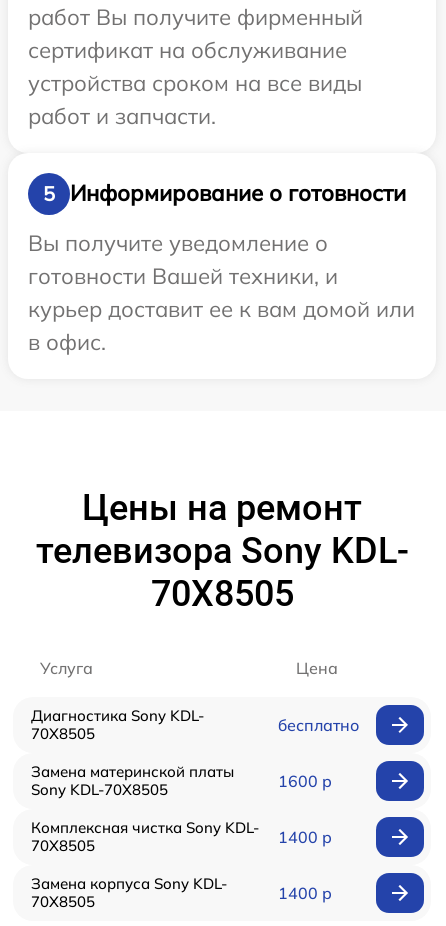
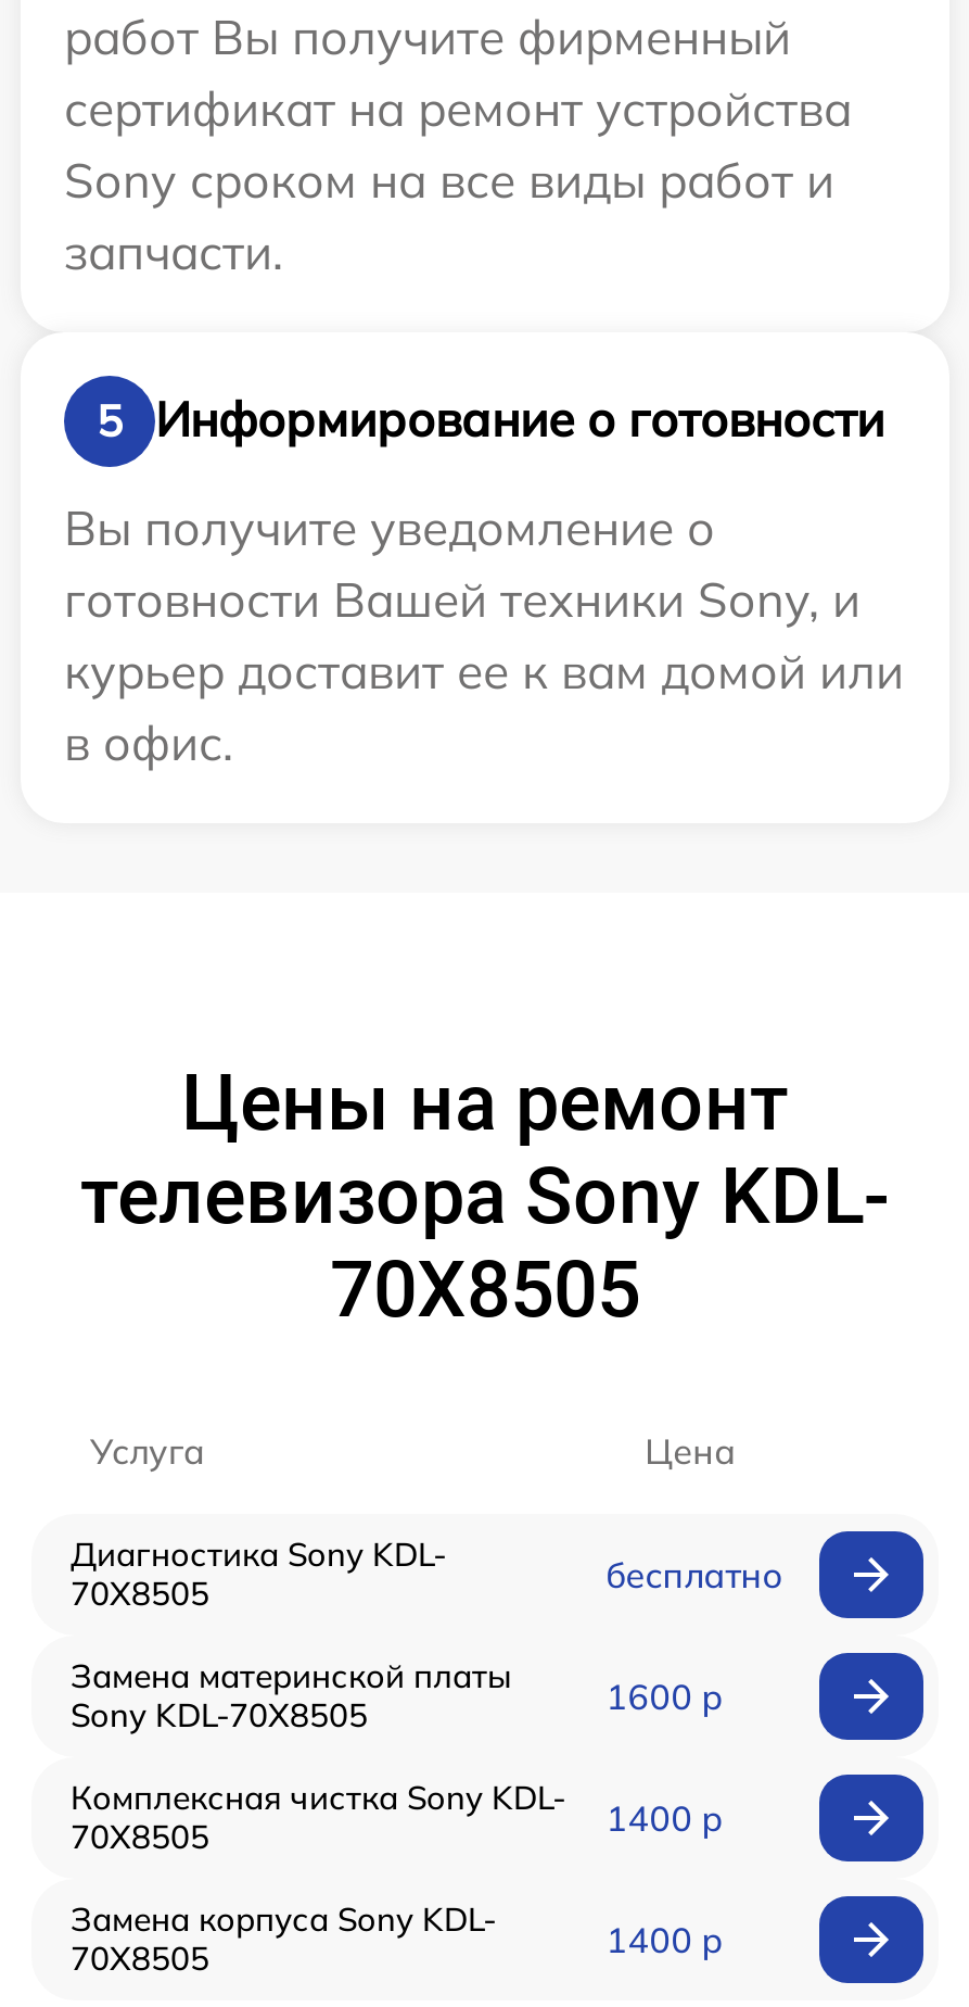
- сертификат на обслуживание
- устройства сроком на все виды
- работ и запчасти.
+ сертификат на ремонт устройства
+ Sony сроком на все виды работ и
+ запчасти.

- готовности Вашей техники, и
+ готовности Вашей техники Sony, и
